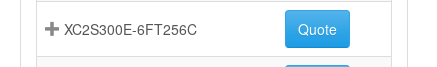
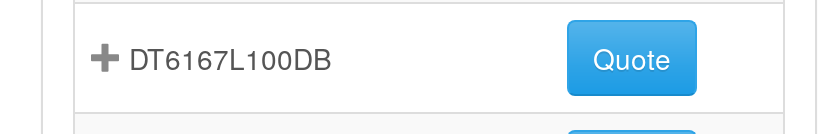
- XC2S300E-6FT256C
+ DT6167L100DB
